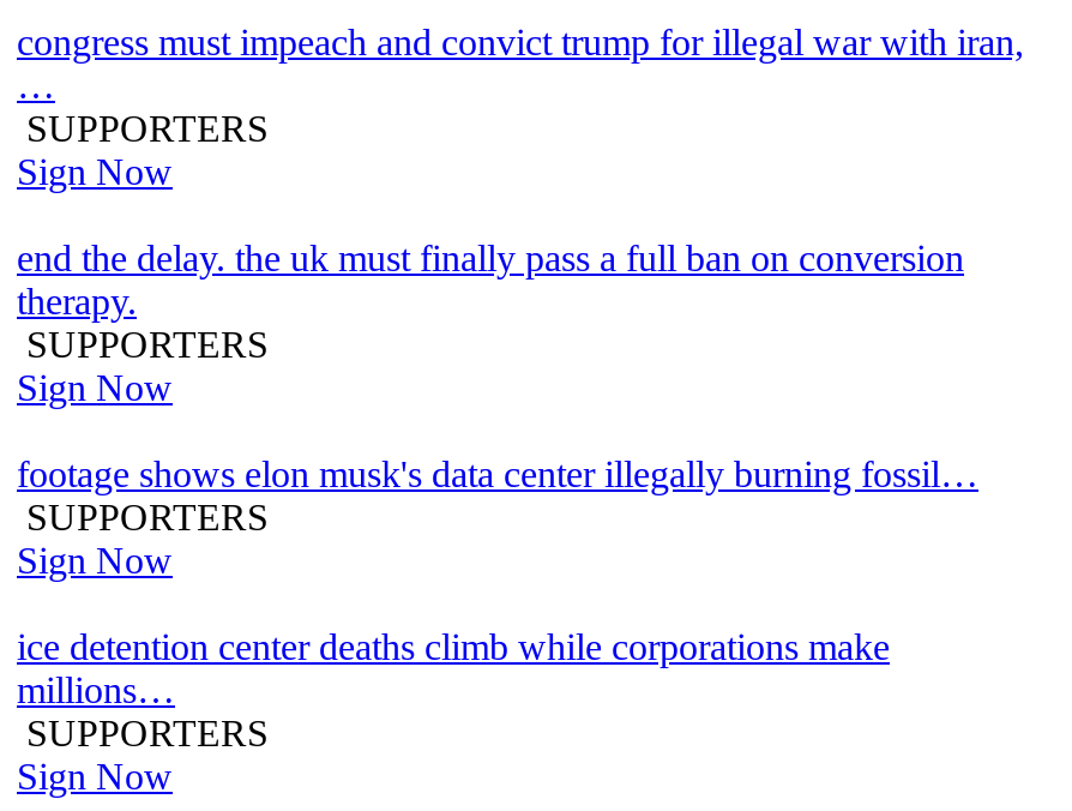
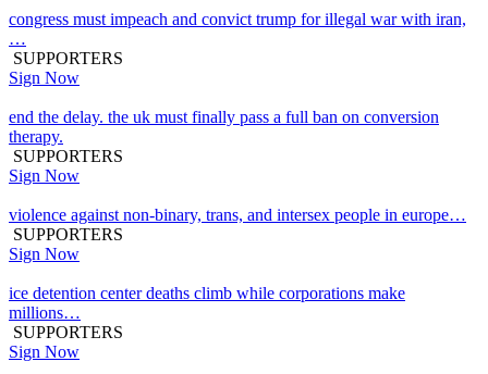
- footage shows elon musk's data center illegally burning fossil…
+ violence against non-binary, trans, and intersex people in europe…
